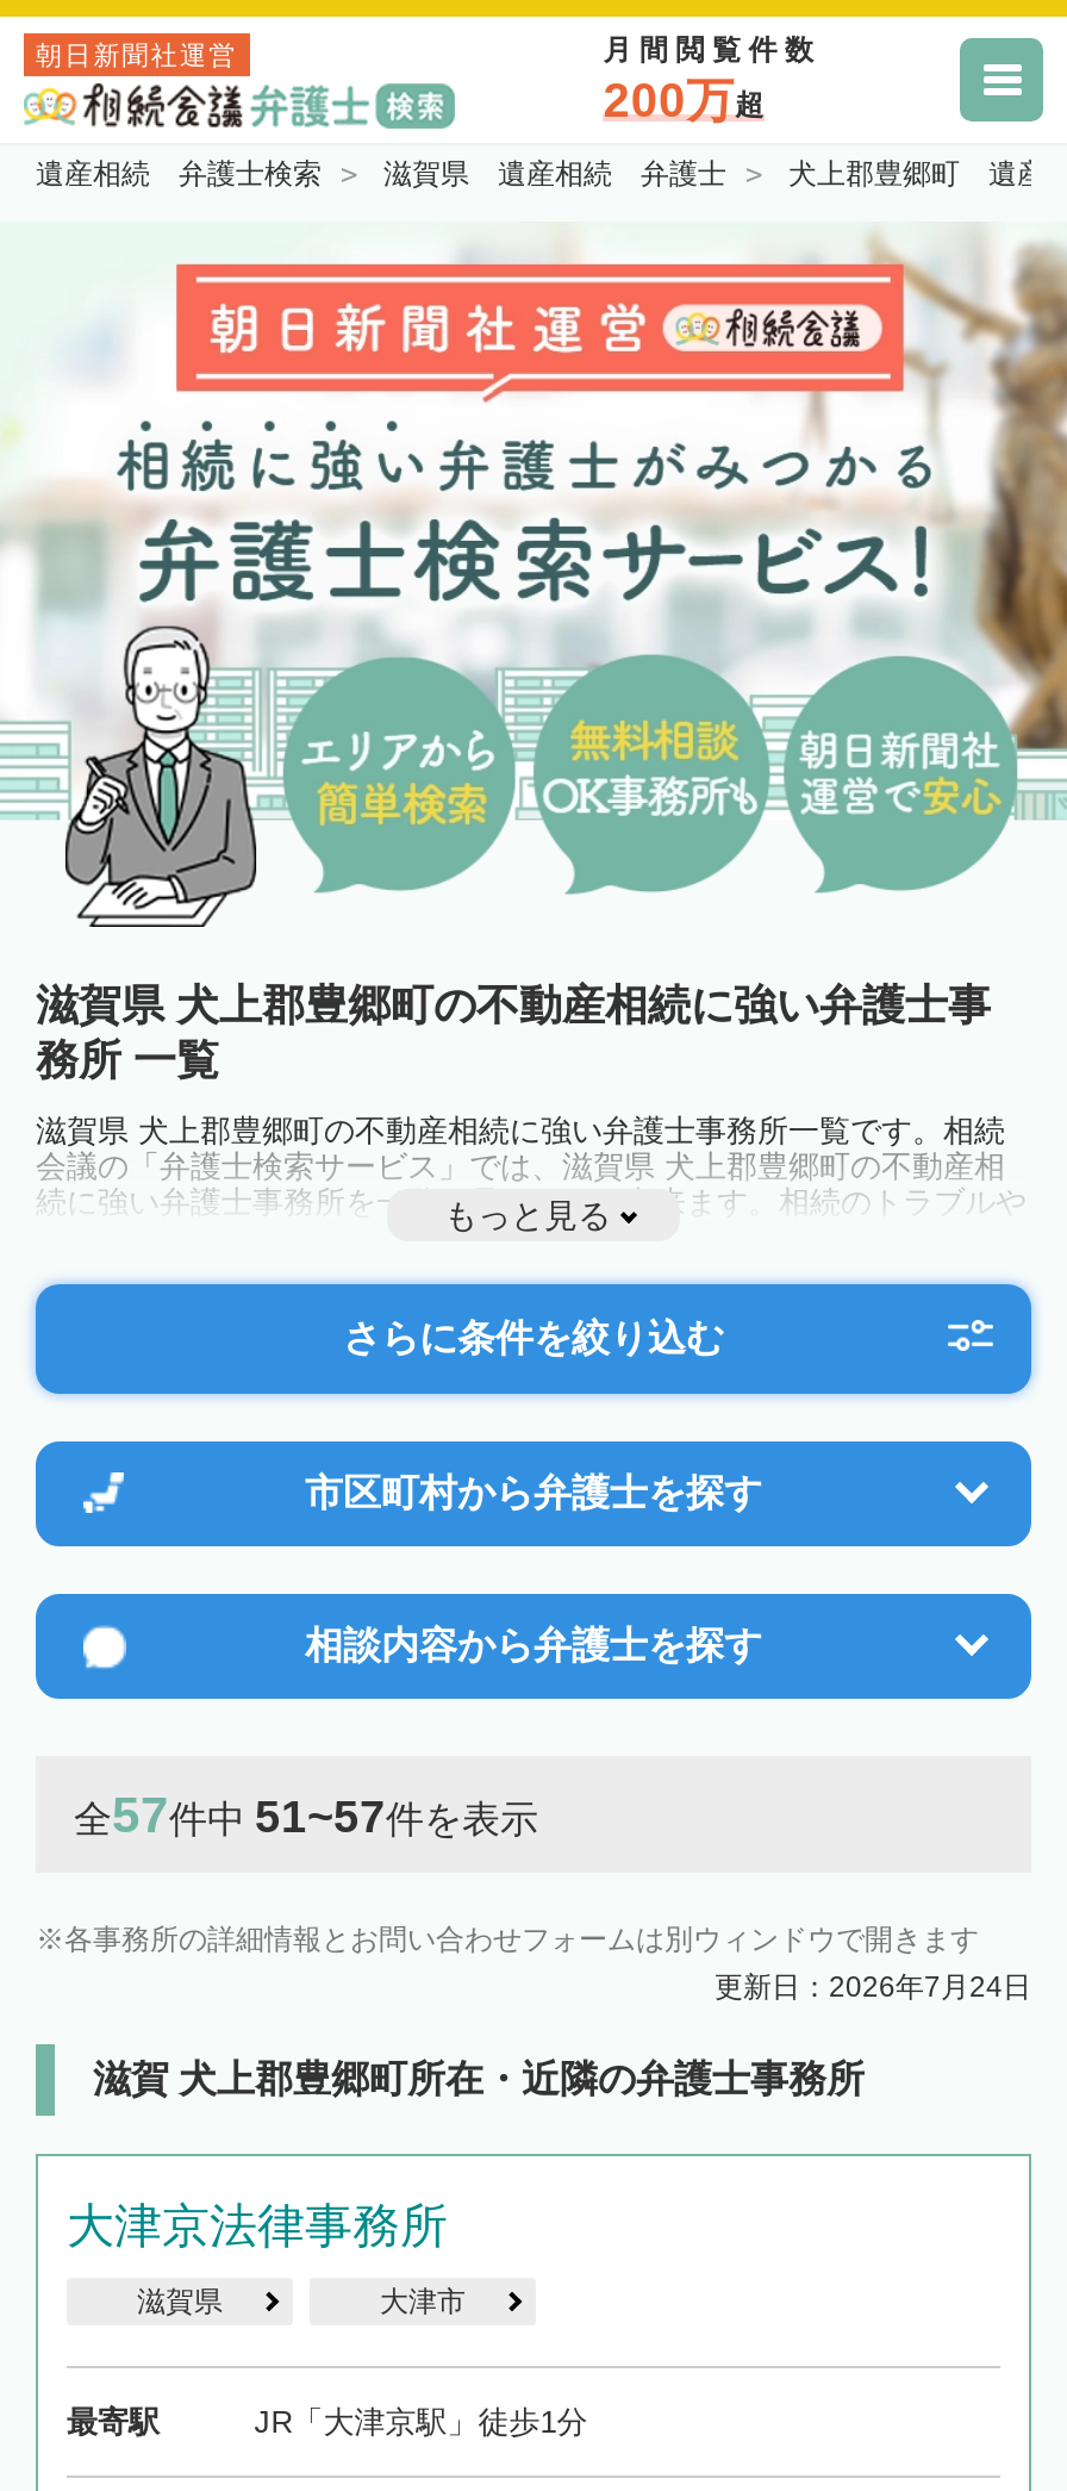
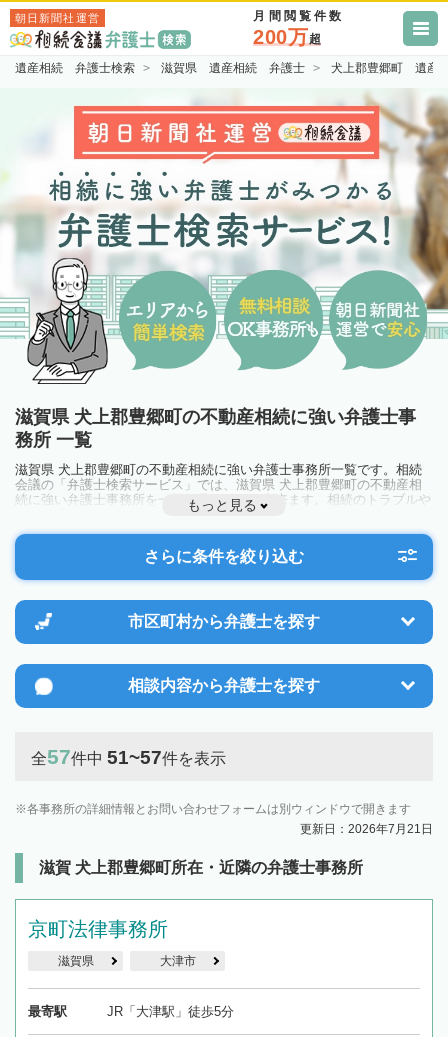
- 更新日：2026年7月24日
+ 更新日：2026年7月21日

- 大津京法律事務所
+ 京町法律事務所

- JR「大津京駅」徒歩1分
+ JR「大津駅」徒歩5分
